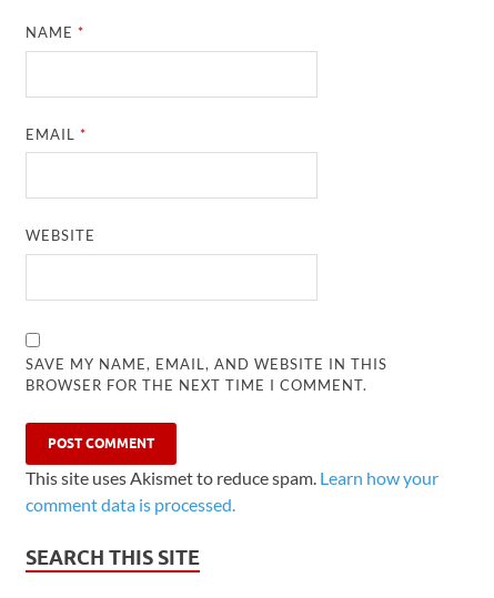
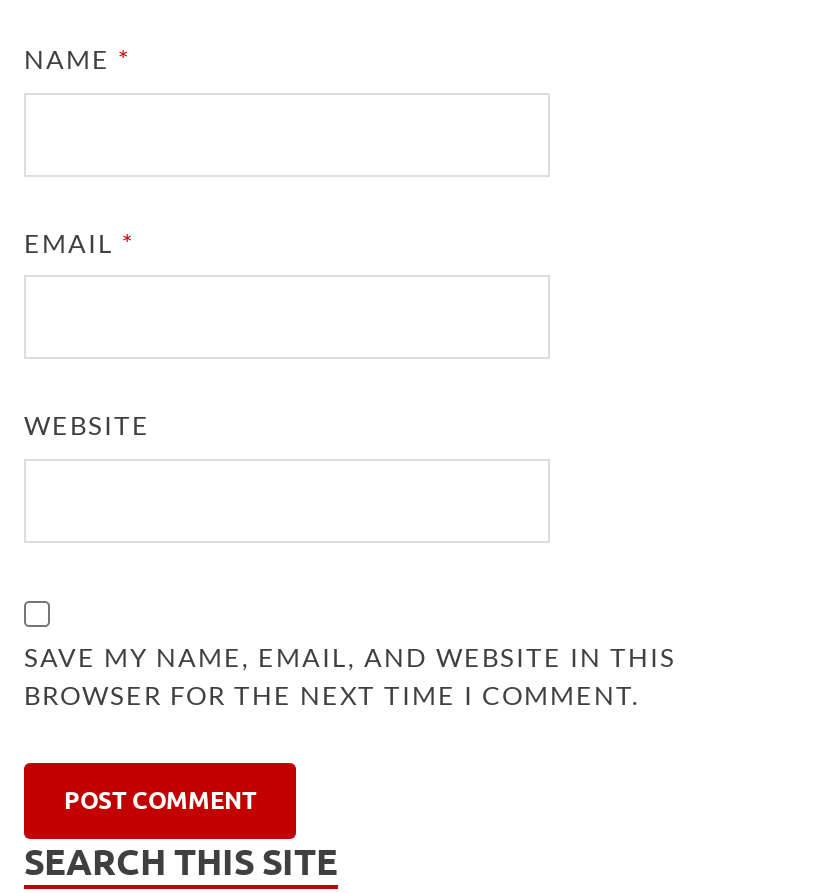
- This site uses Akismet to reduce spam. Learn how your
- comment data is processed.
